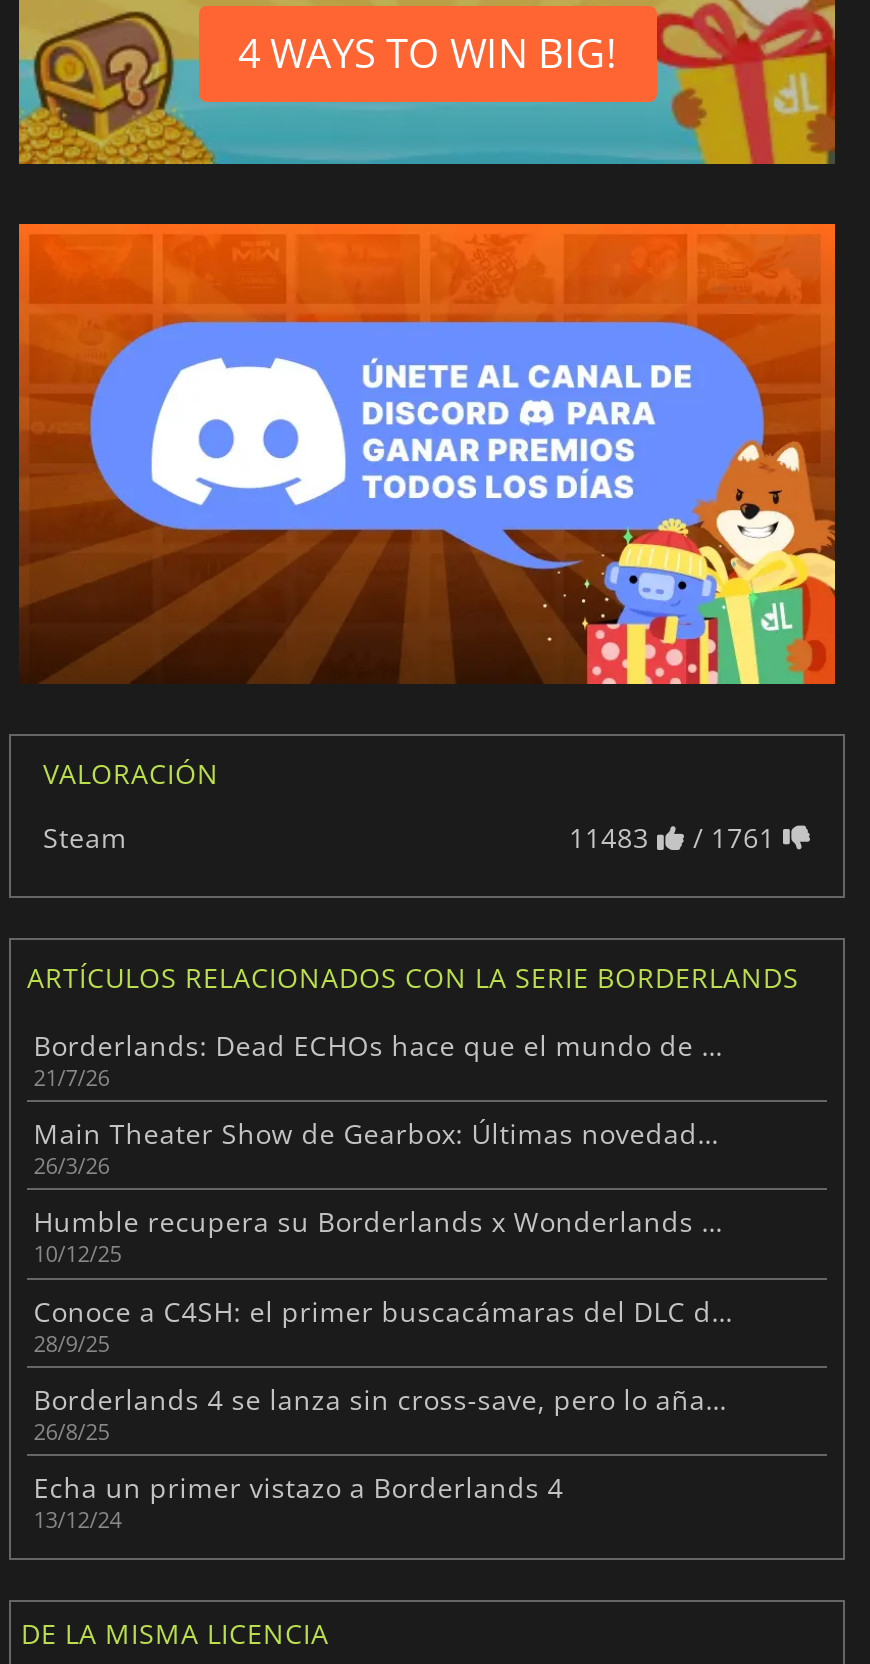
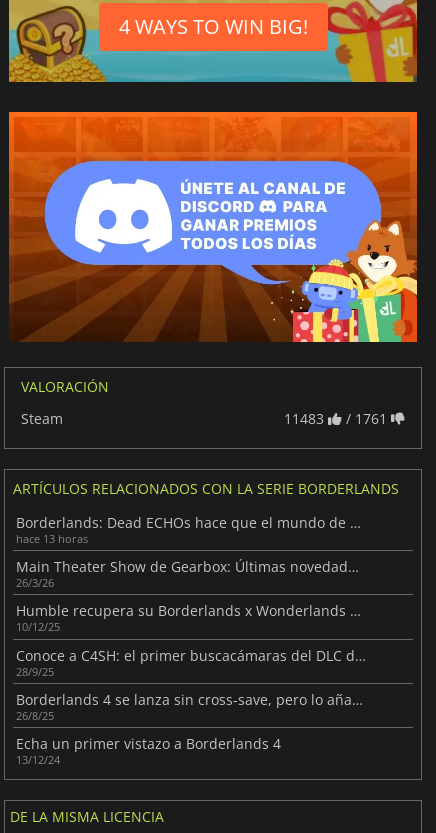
- 21/7/26
+ hace 13 horas
